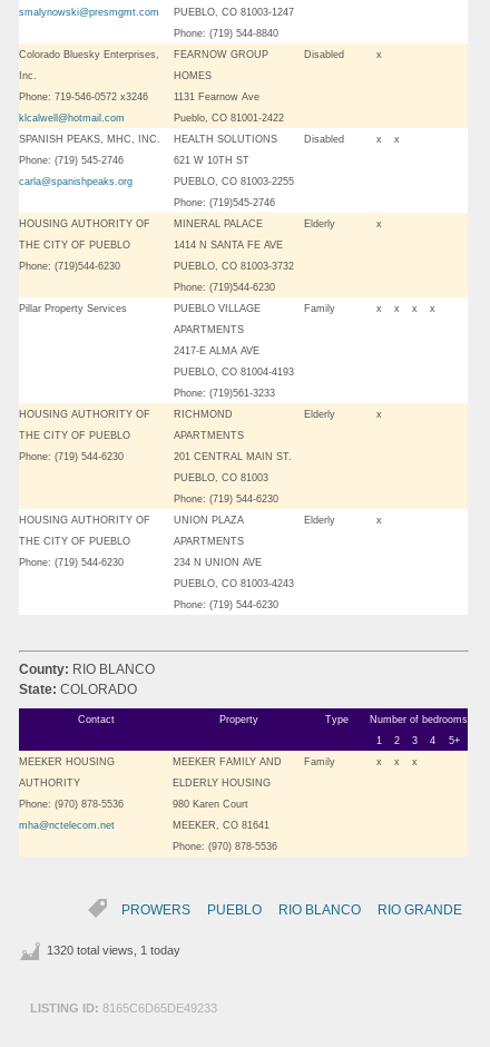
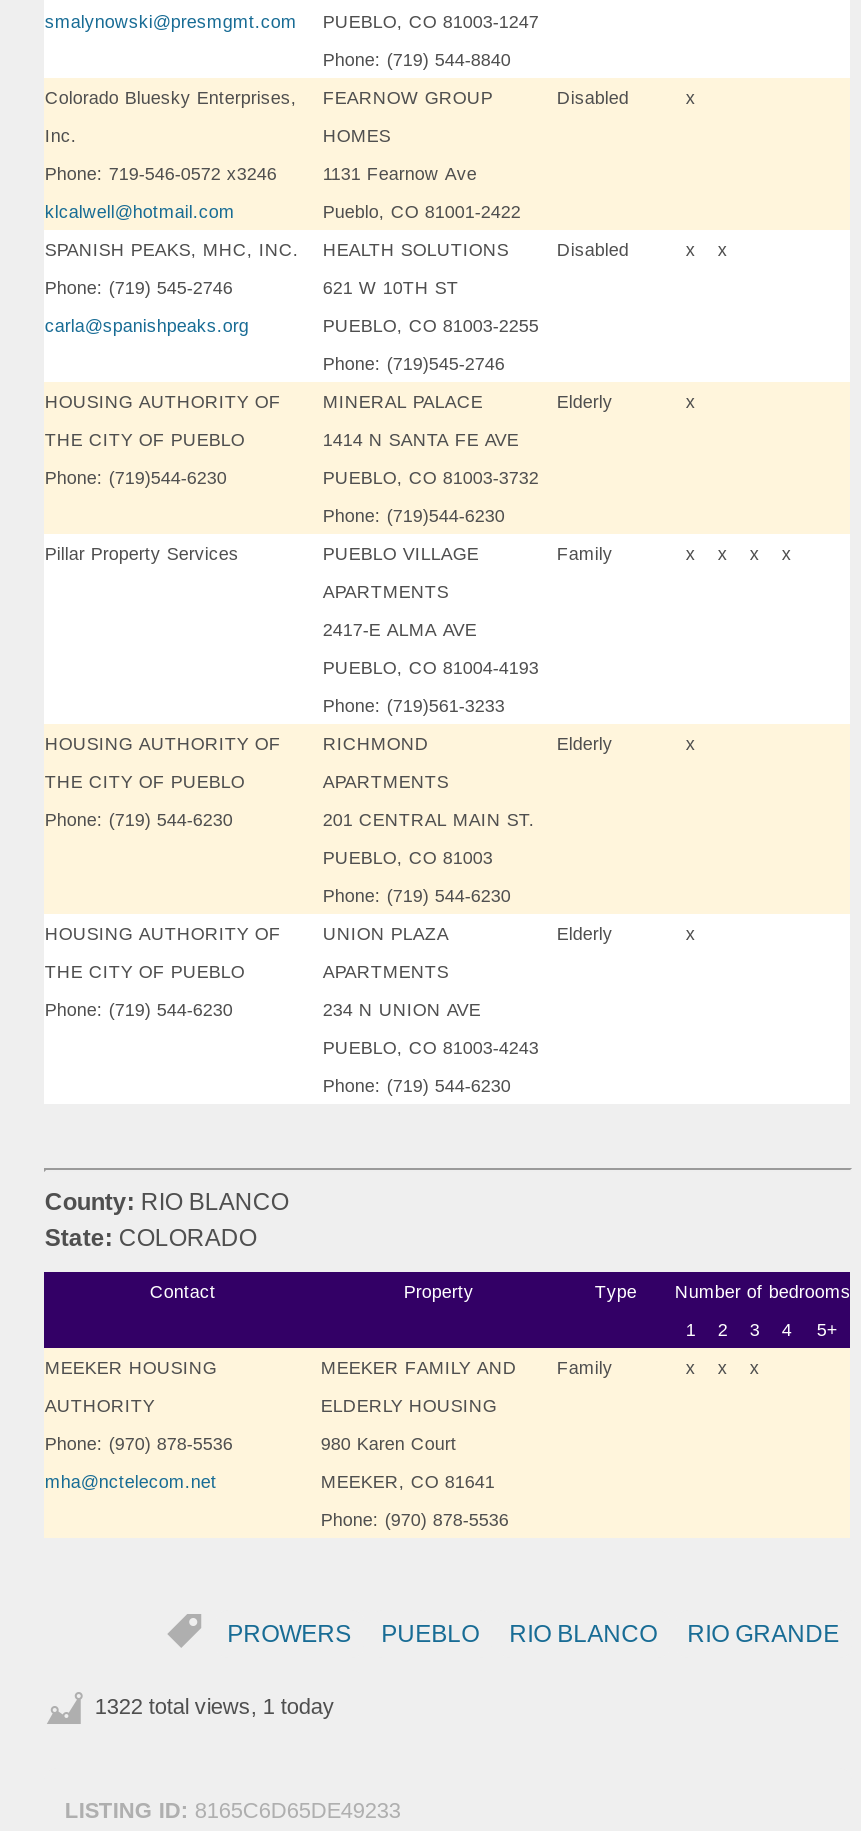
- 1320 total views, 1 today
+ 1322 total views, 1 today
